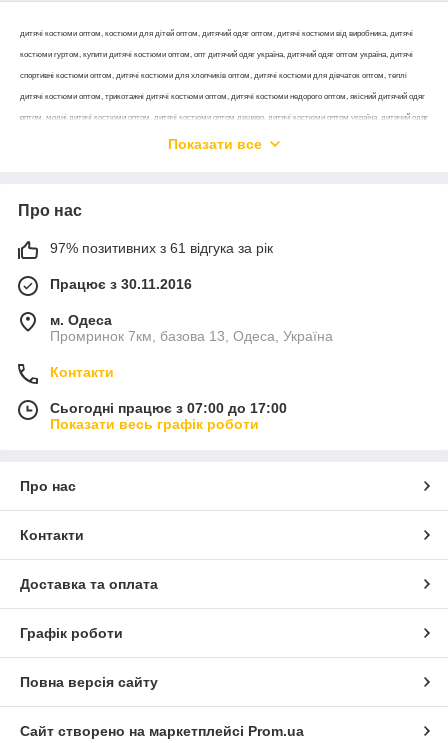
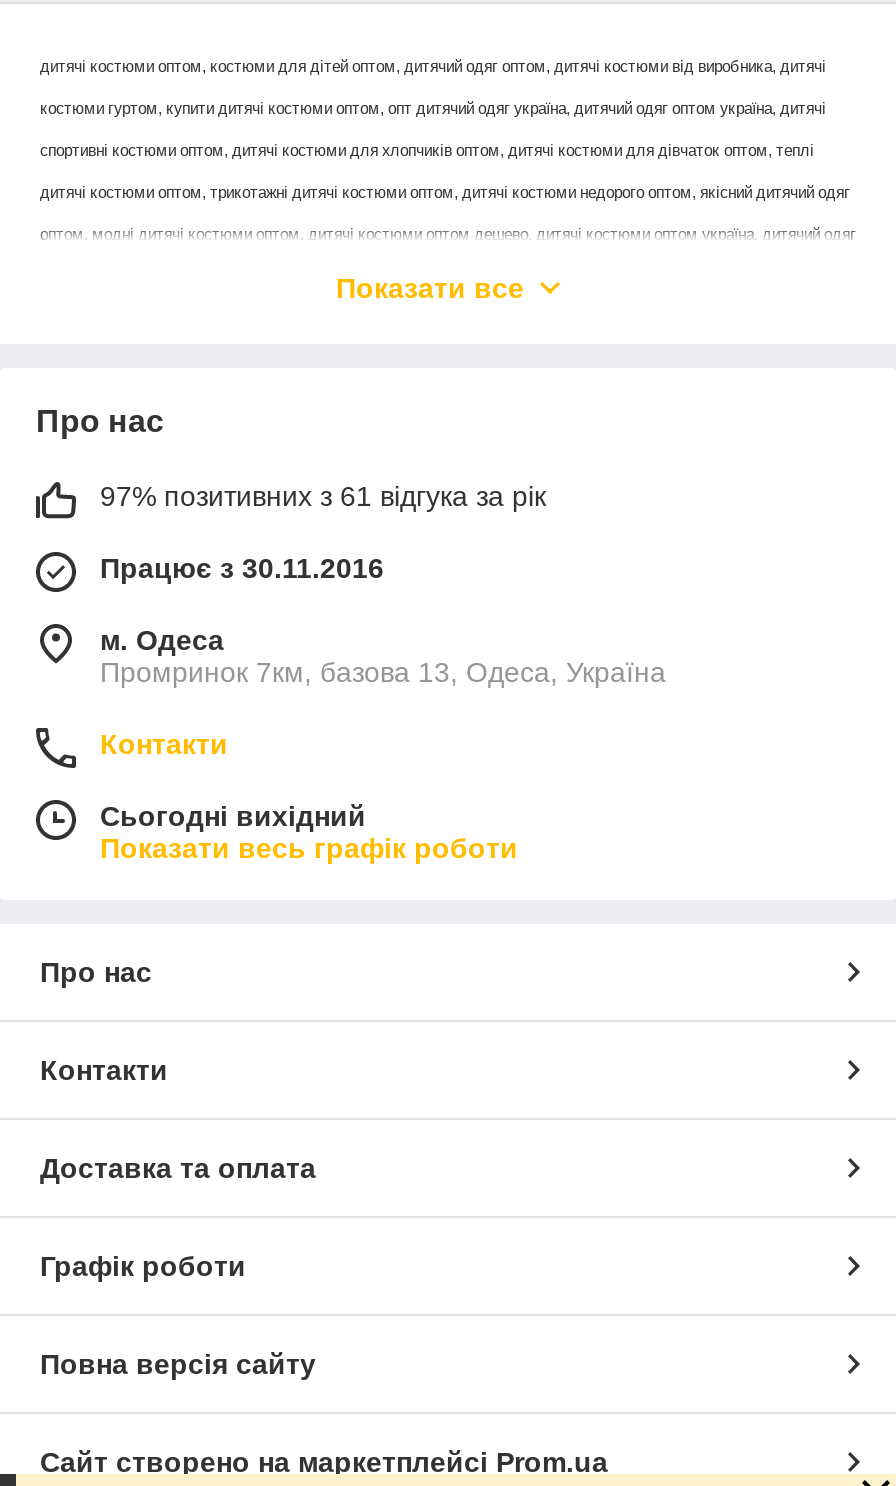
- Сьогодні працює з 07:00 до 17:00
+ Сьогодні вихідний
